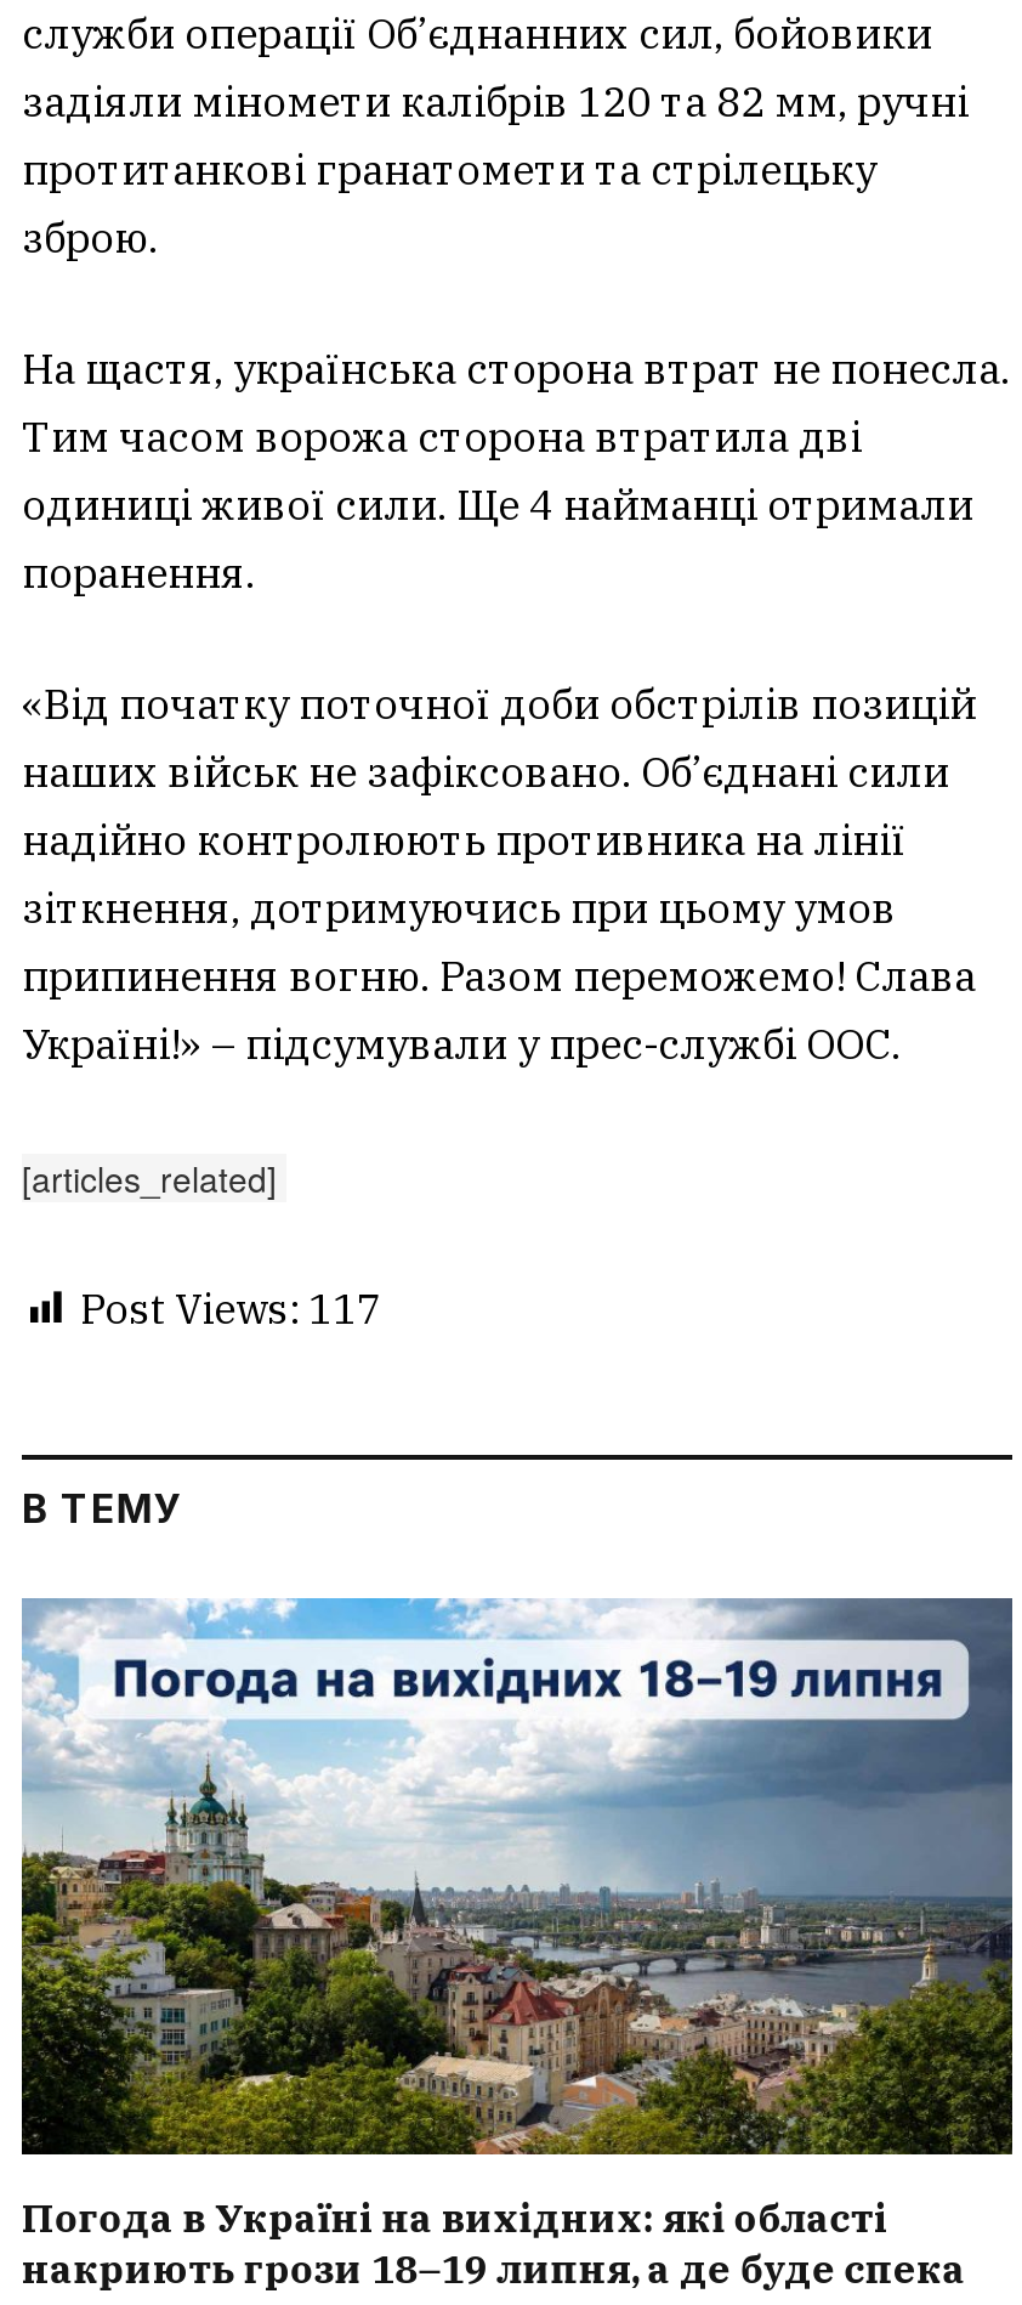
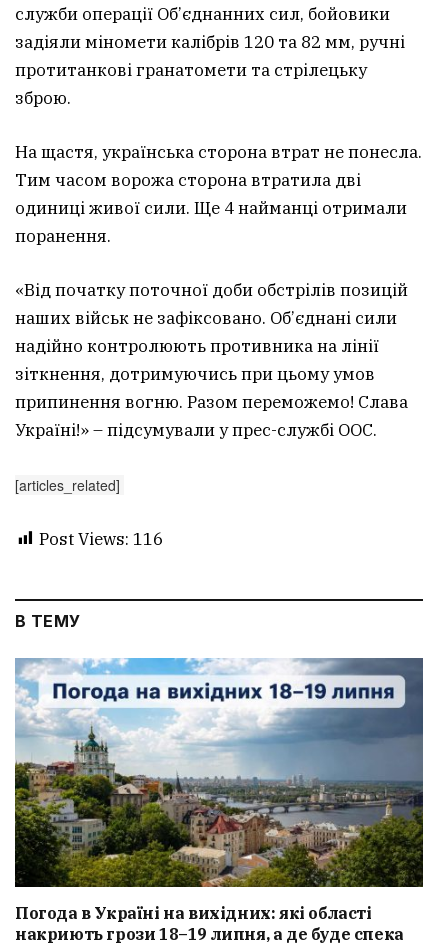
- Post Views: 117
+ Post Views: 116
